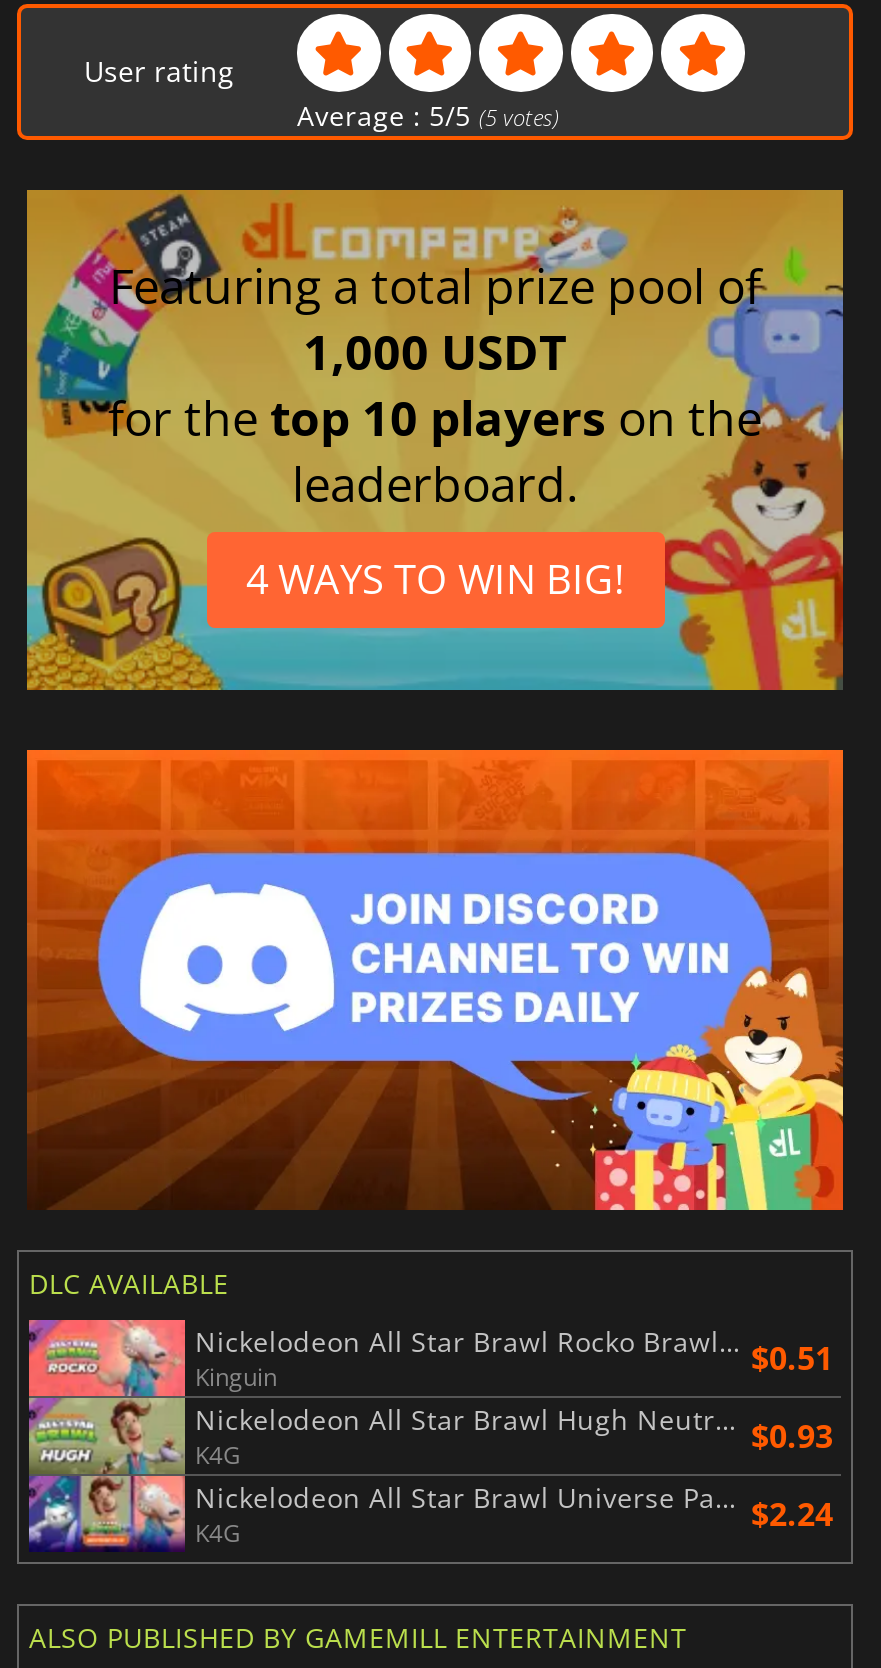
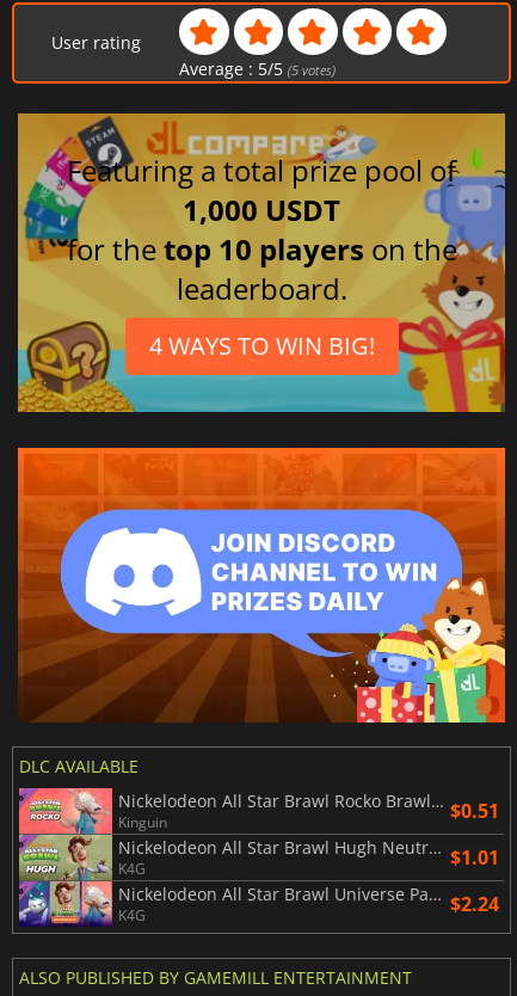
- $0.93
+ $1.01
